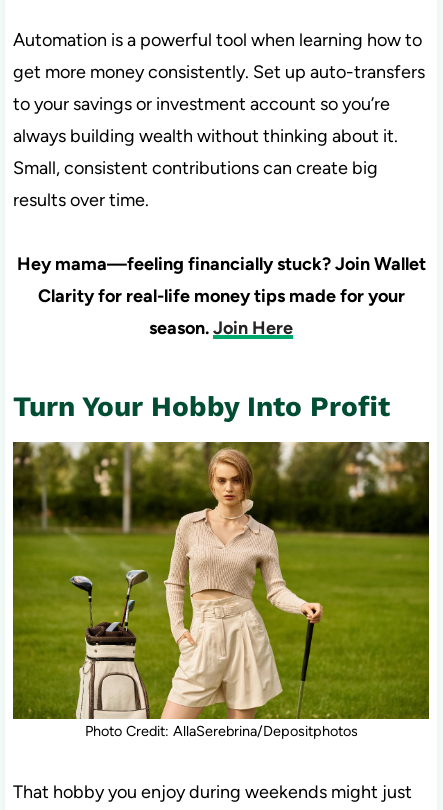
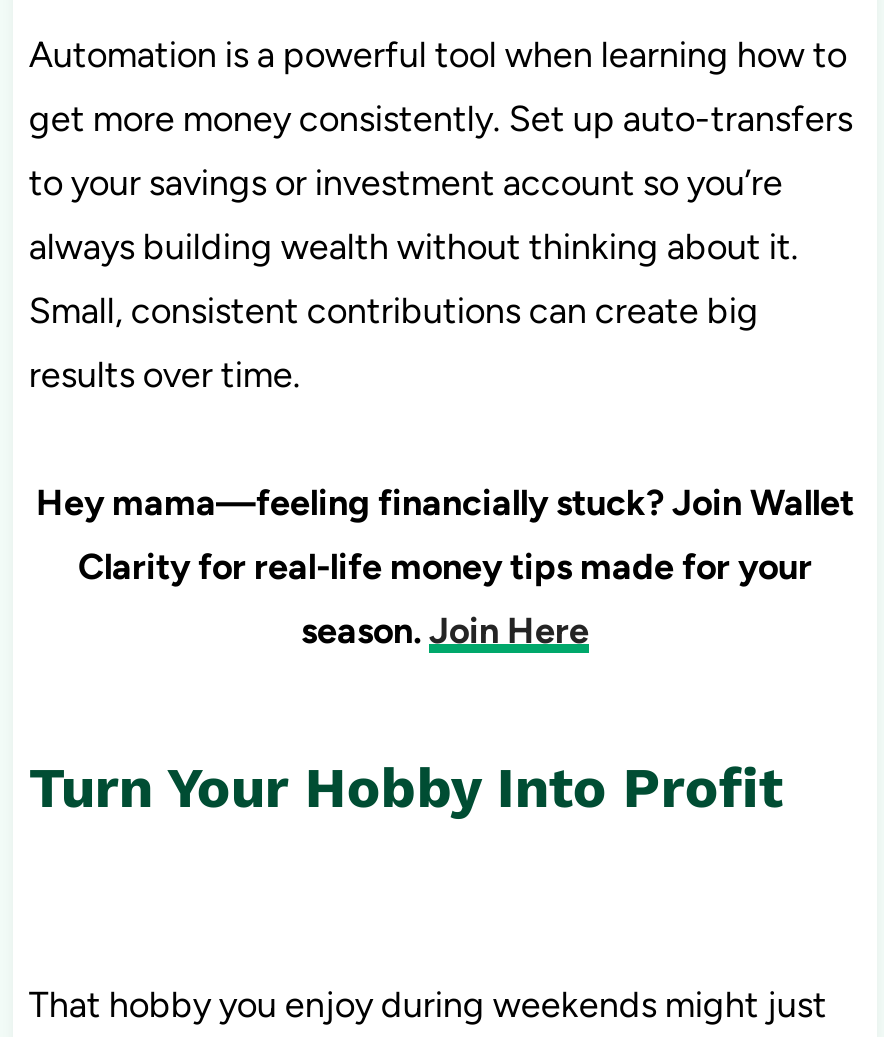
- [image]
- Photo Credit: AllaSerebrina/Depositphotos
